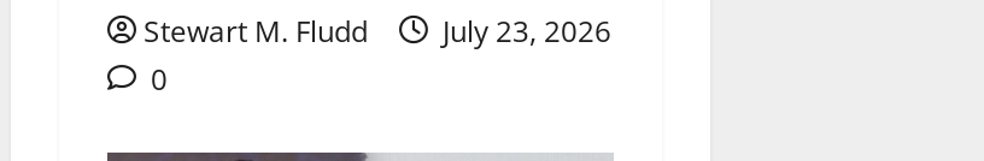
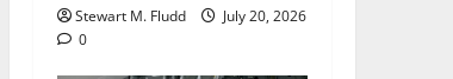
- Stewart M. Fludd July 23, 2026
+ Stewart M. Fludd July 20, 2026
